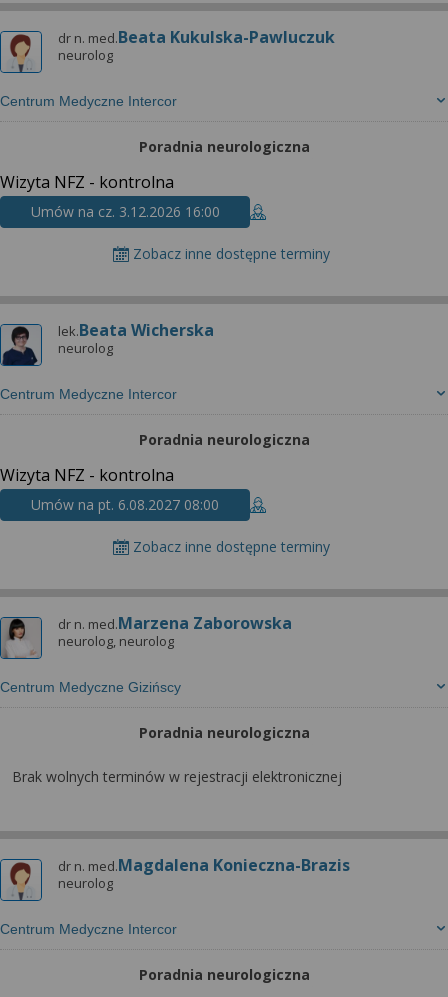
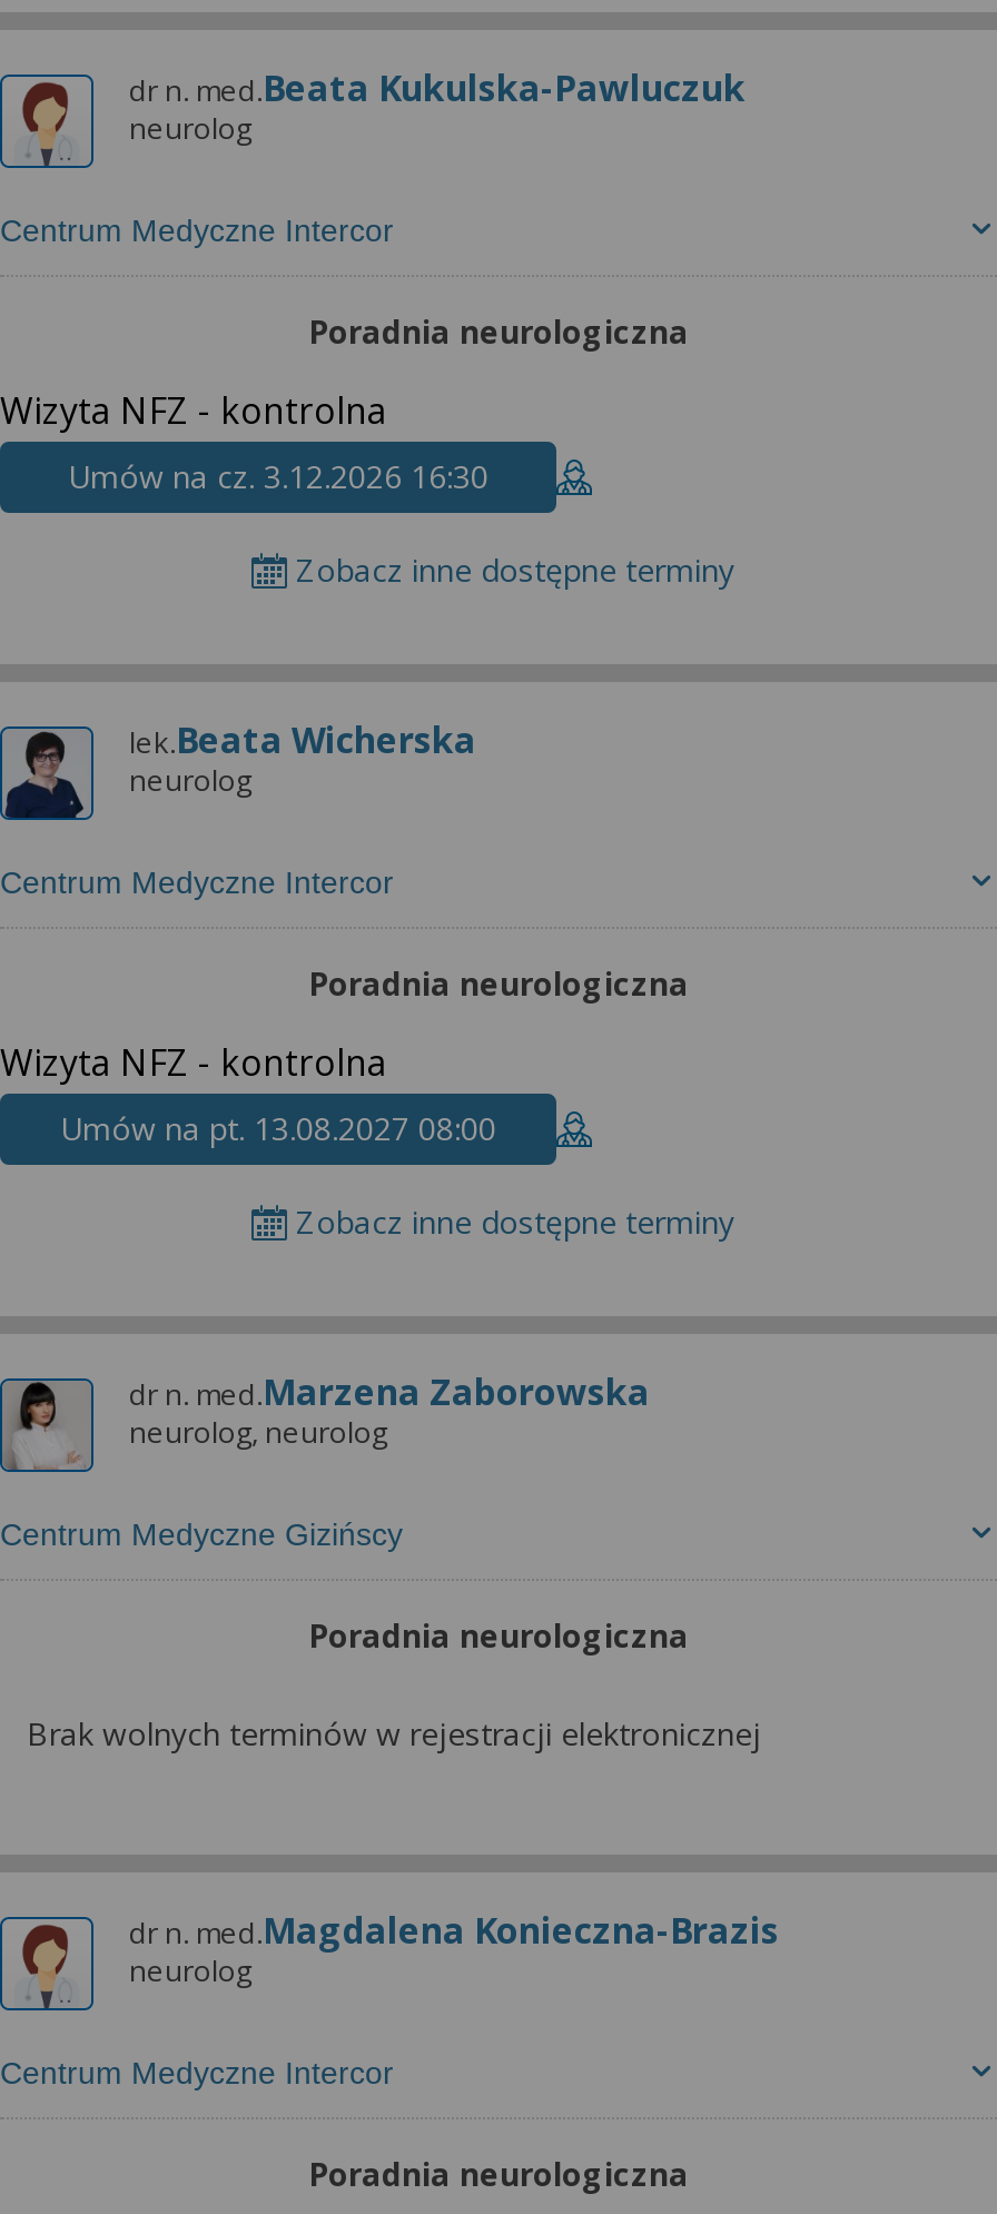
- Umów na cz. 3.12.2026 16:00
+ Umów na cz. 3.12.2026 16:30

- Umów na pt. 6.08.2027 08:00
+ Umów na pt. 13.08.2027 08:00
